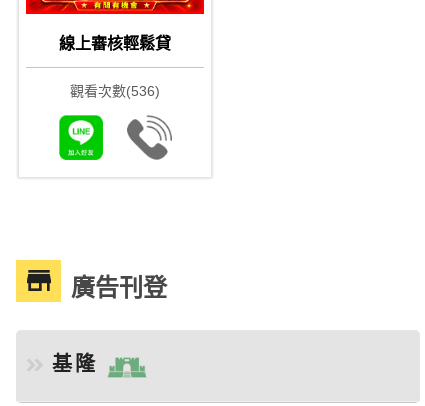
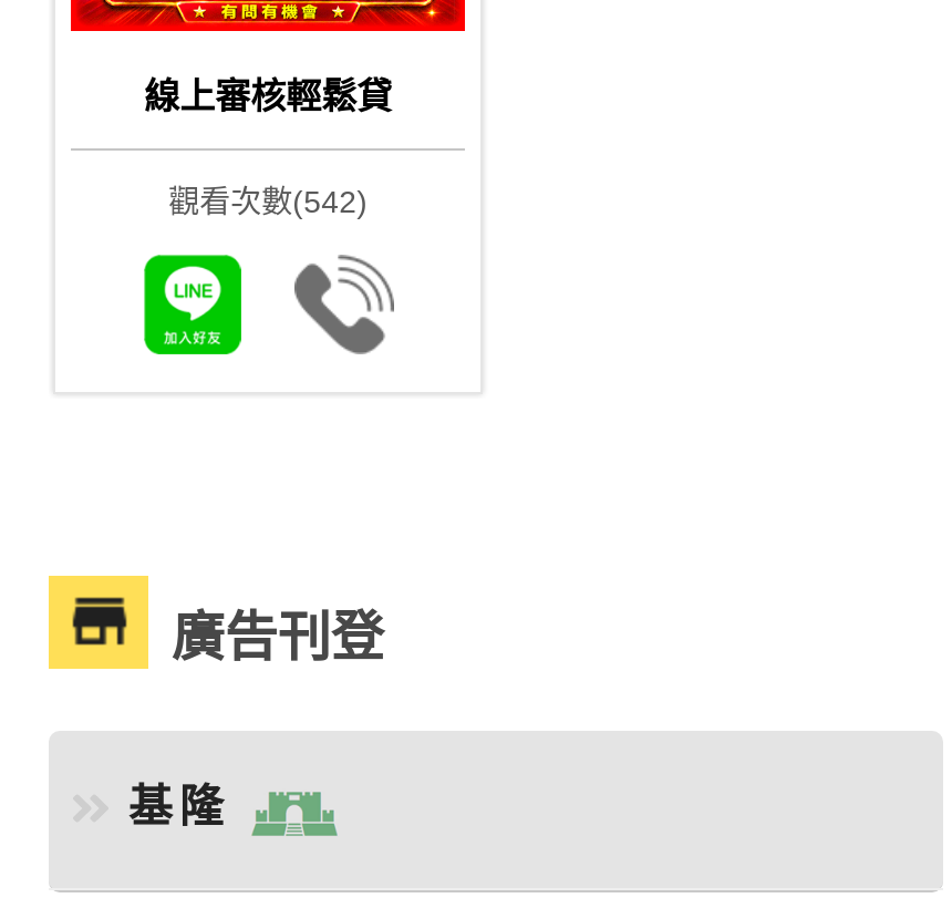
- 觀看次數(536)
+ 觀看次數(542)
